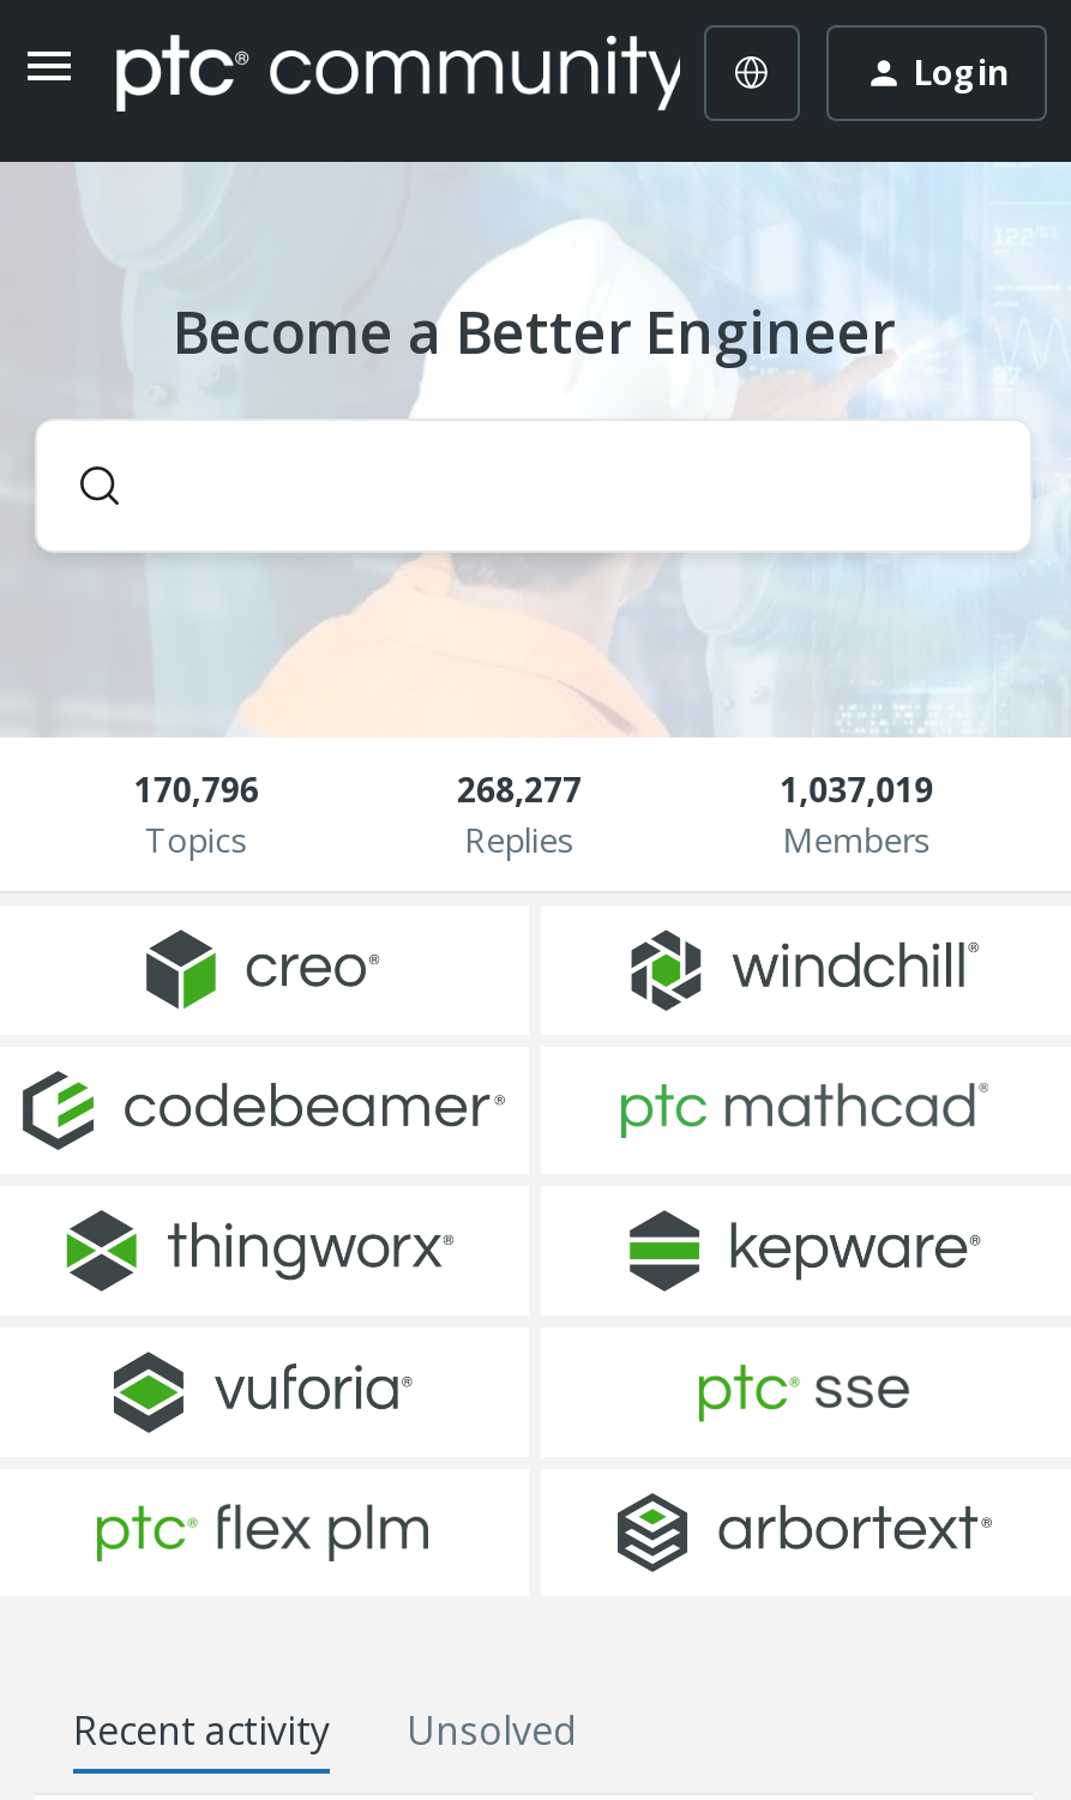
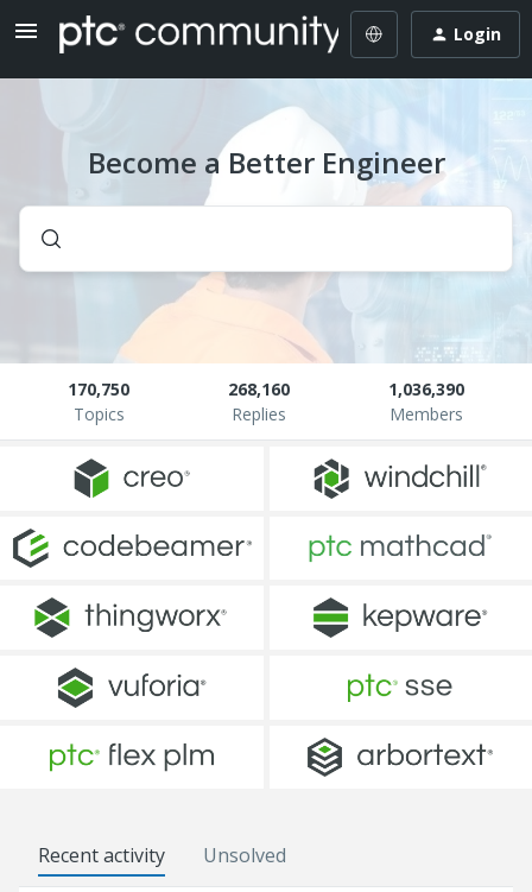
- 170,796
+ 170,750

- 268,277
+ 268,160

- 1,037,019
+ 1,036,390
